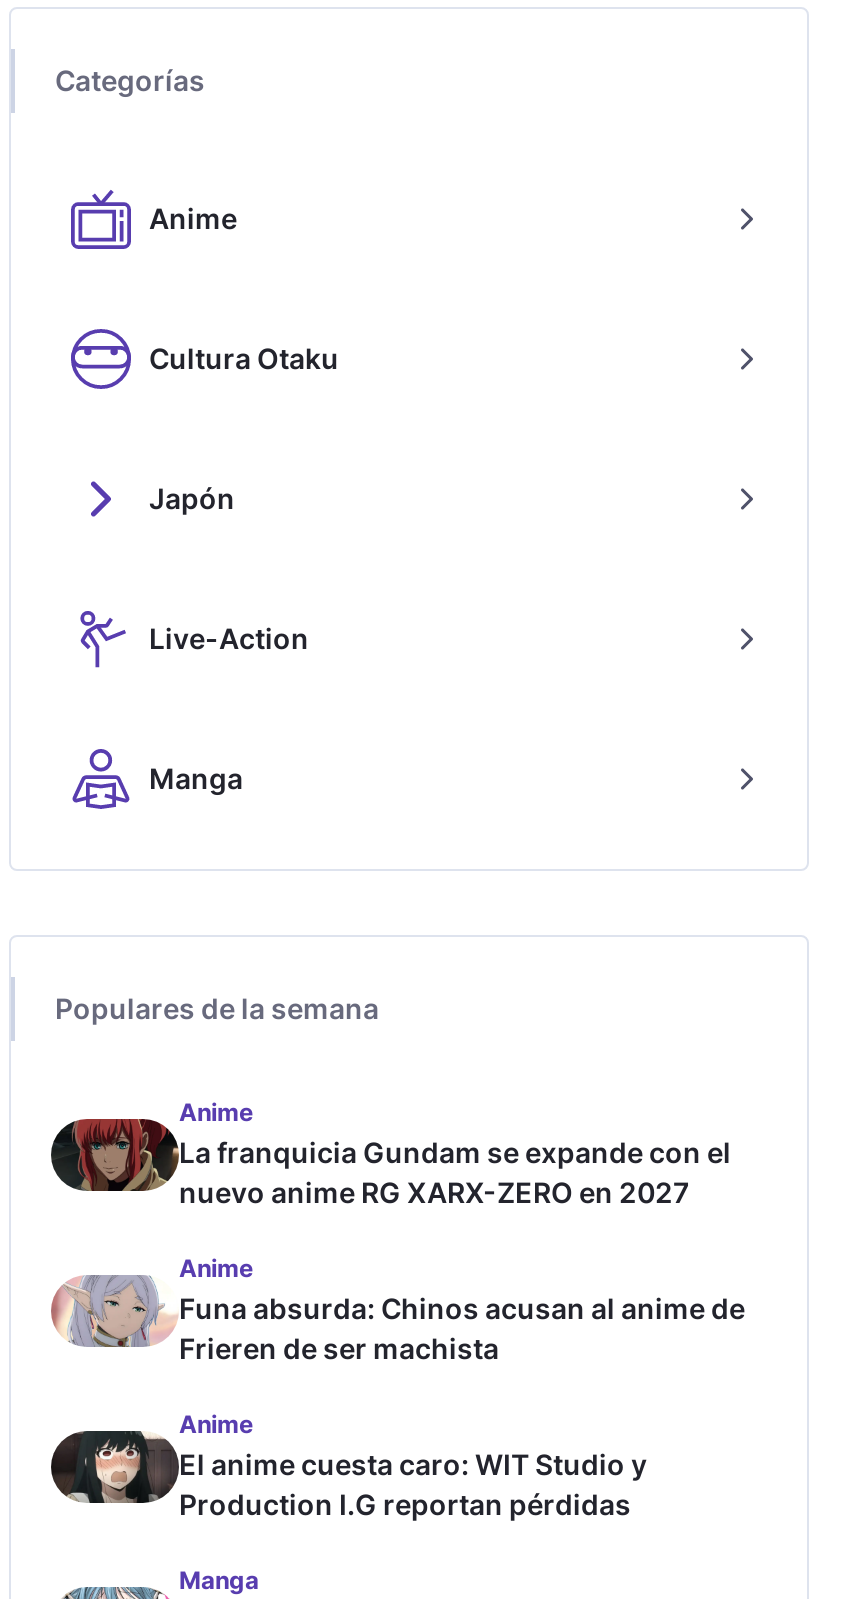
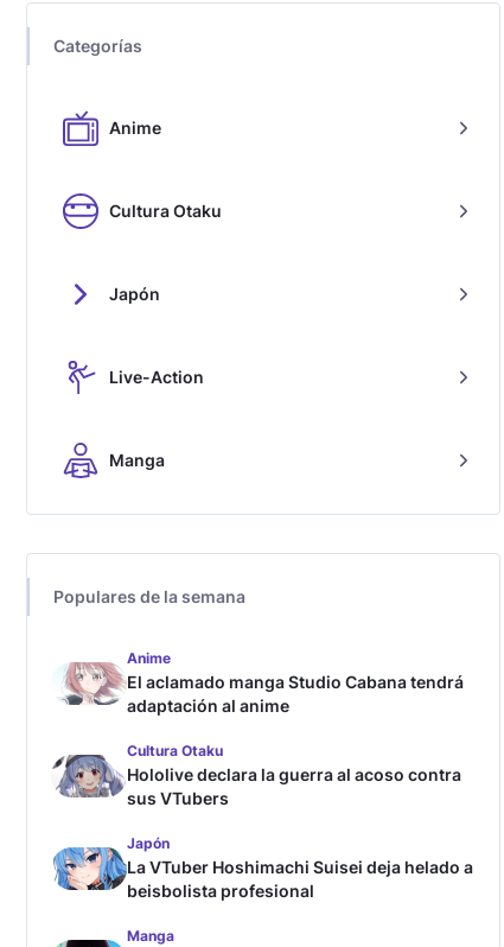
- [image]
- La franquicia Gundam se expande con el
- nuevo anime RG XARX-ZERO en 2027
+ [image]
+ El aclamado manga Studio Cabana tendrá
+ adaptación al anime

- [image]
- Anime
- Funa absurda: Chinos acusan al anime de
- Frieren de ser machista
+ [image]
+ Cultura Otaku
+ Hololive declara la guerra al acoso contra
+ sus VTubers

- [image]
- Anime
- El anime cuesta caro: WIT Studio y
- Production I.G reportan pérdidas
+ [image]
+ Japón
+ La VTuber Hoshimachi Suisei deja helado a
+ beisbolista profesional
